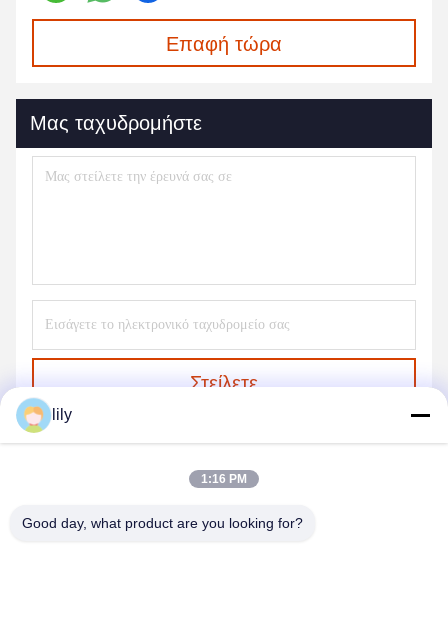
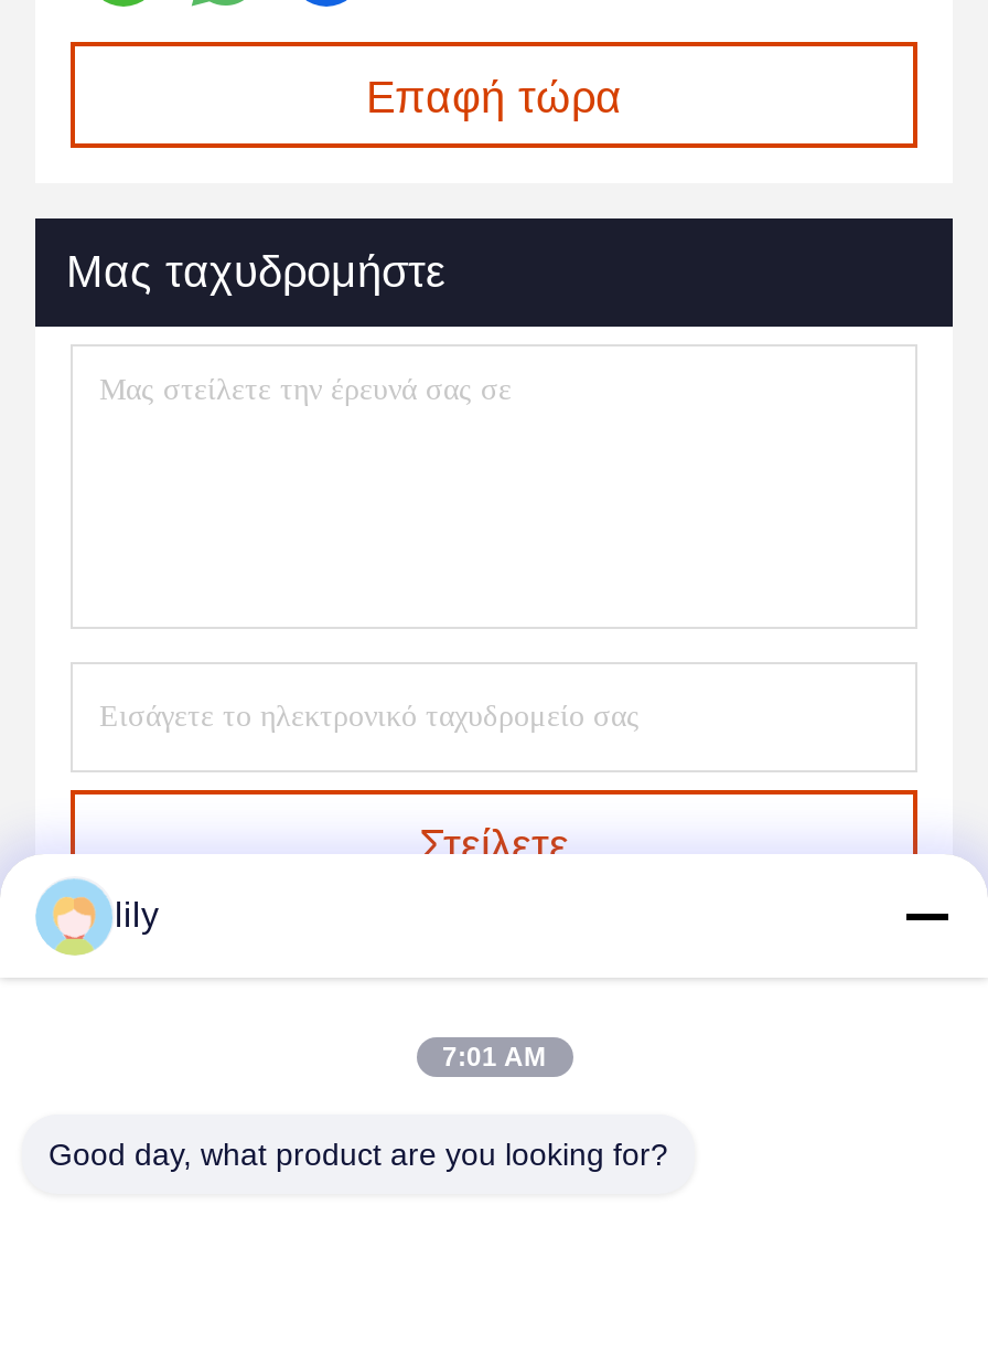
- 1:16 PM
+ 7:01 AM
